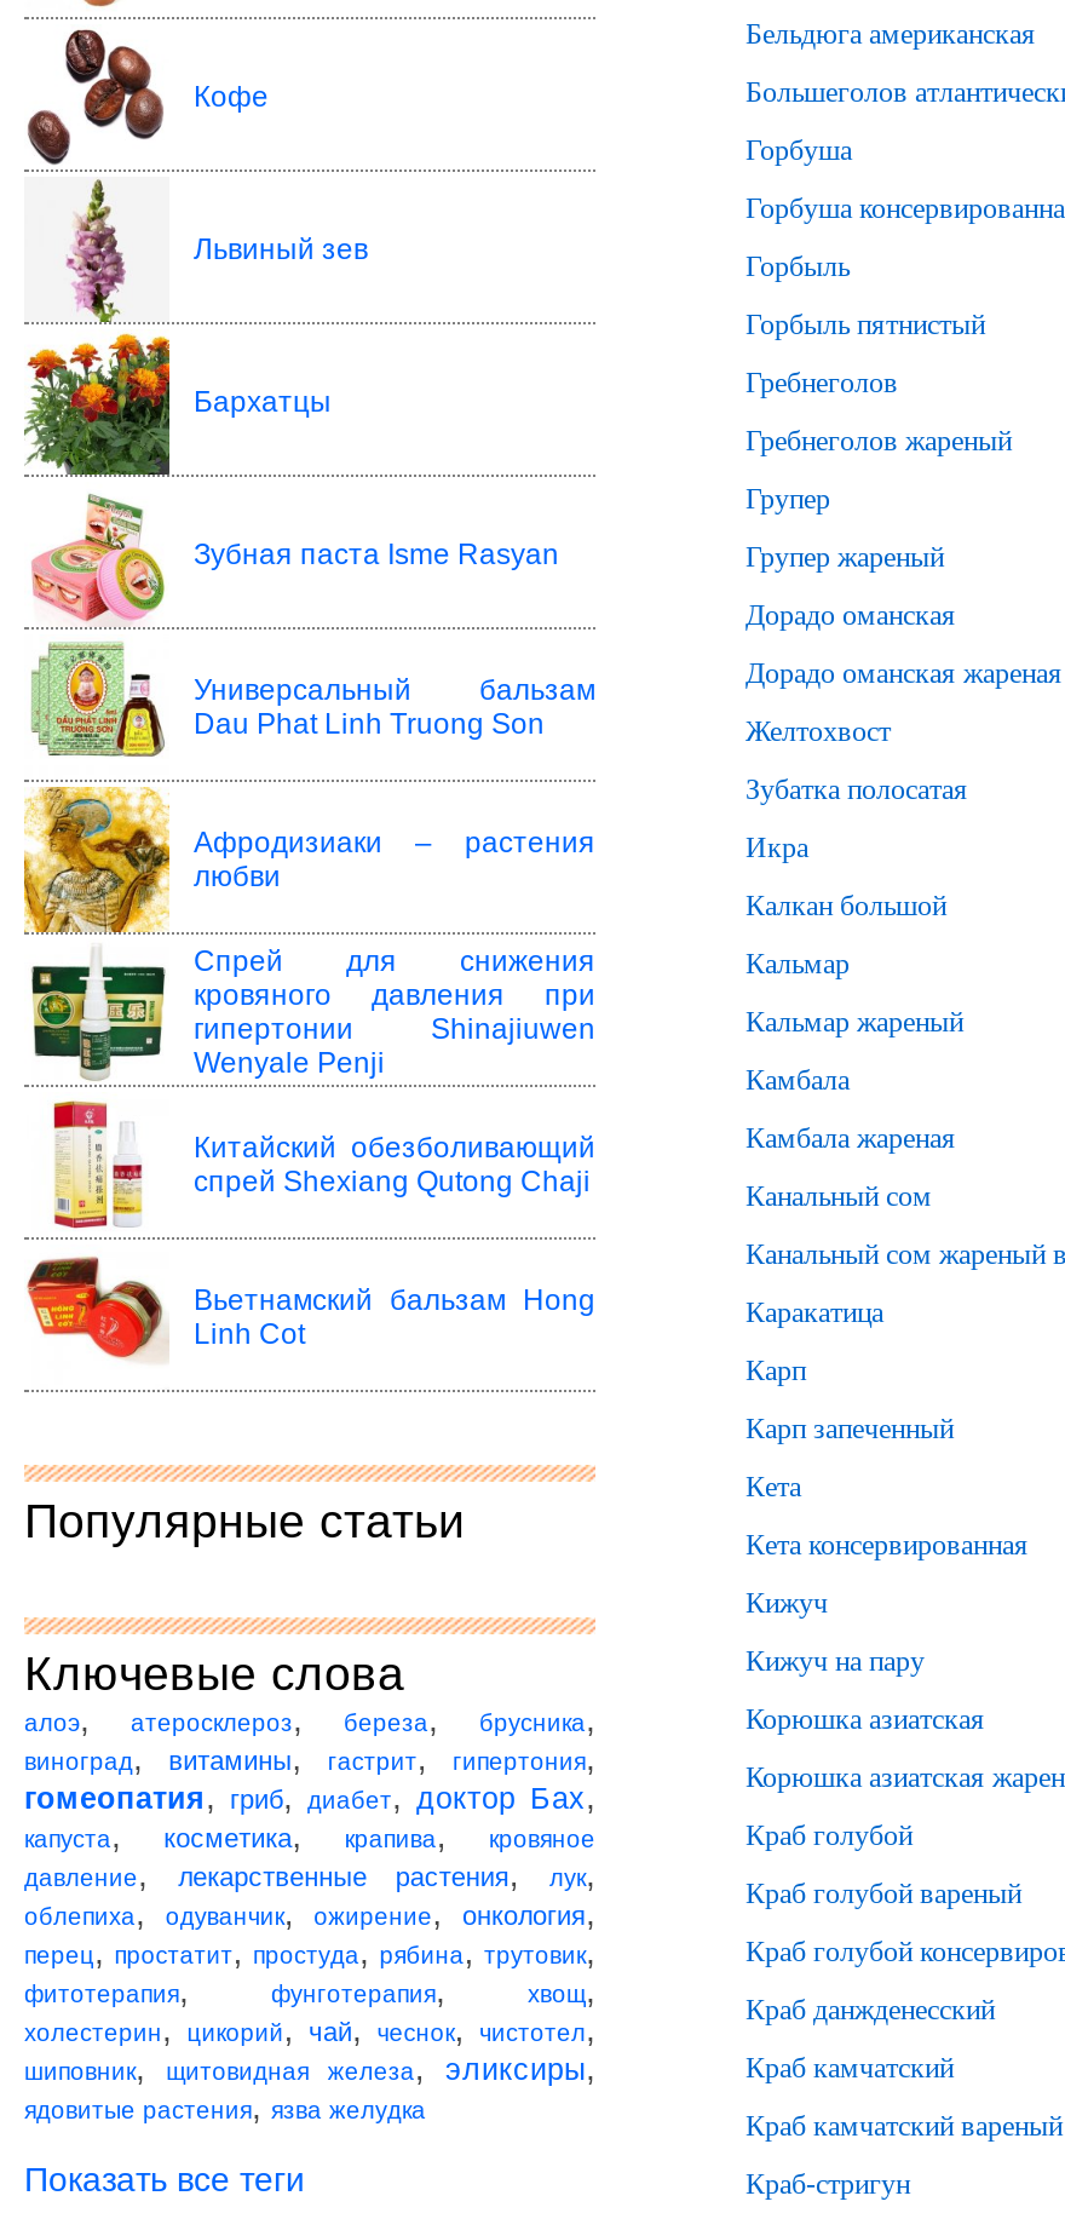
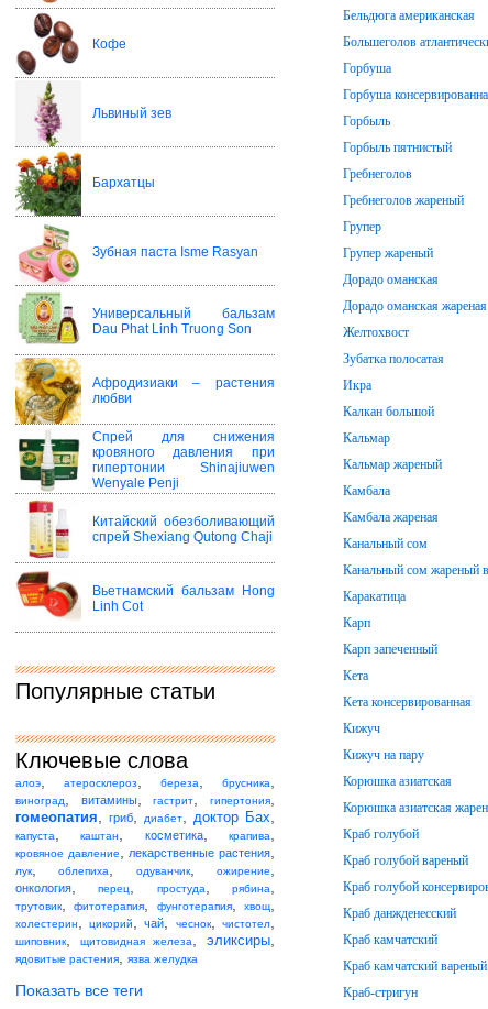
- капуста, косметика, крапива, кровяное
- давление, лекарственные растения, лук,
- облепиха, одуванчик, ожирение, онкология,
- перец, простатит, простуда, рябина, трутовик,
- фитотерапия, фунготерапия, хвощ,
+ капуста, каштан, косметика, крапива,
+ кровяное давление, лекарственные растения,
+ лук, облепиха, одуванчик, ожирение,
+ онкология, перец, простуда, рябина,
+ трутовик, фитотерапия, фунготерапия, хвощ,
